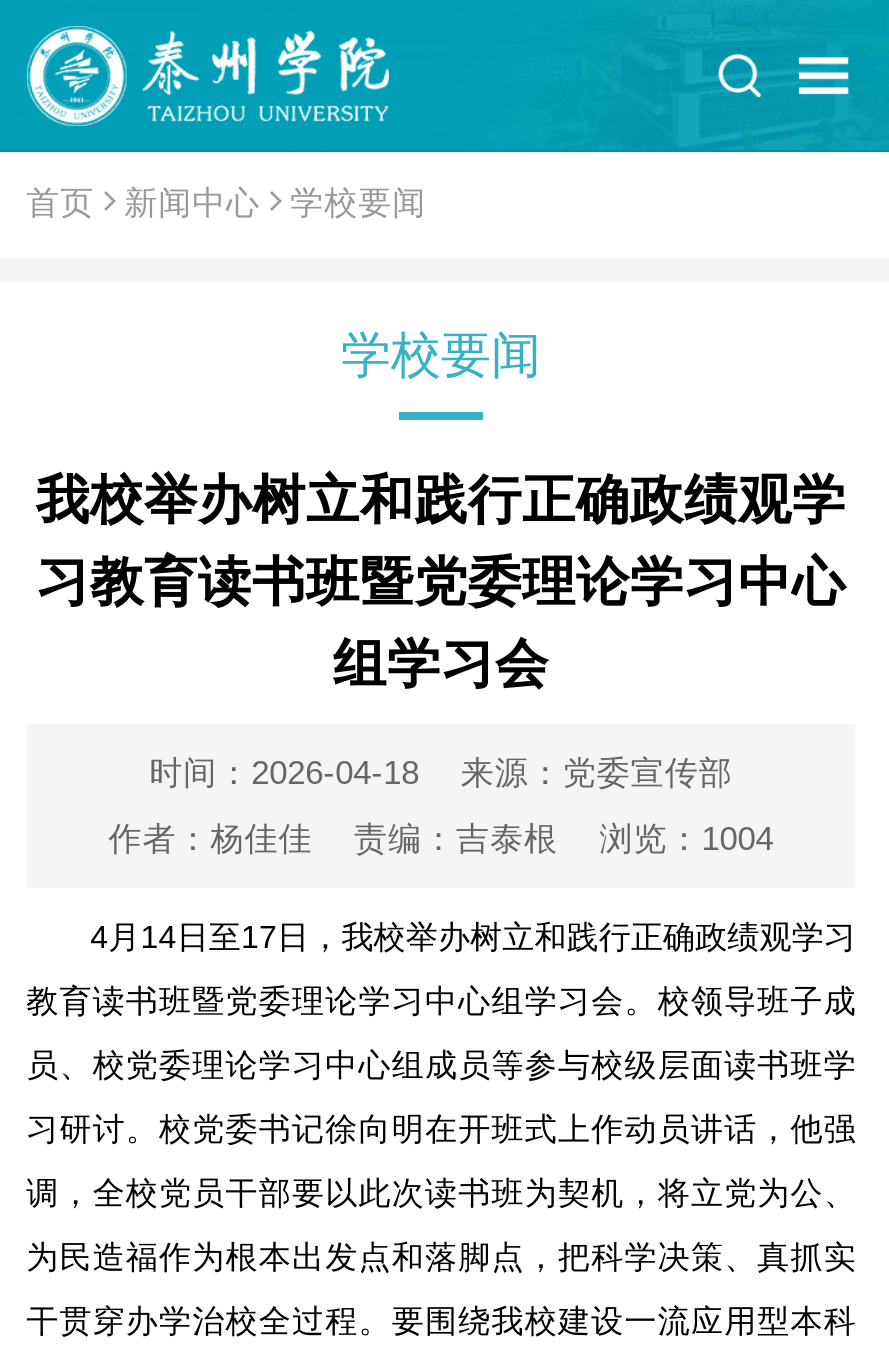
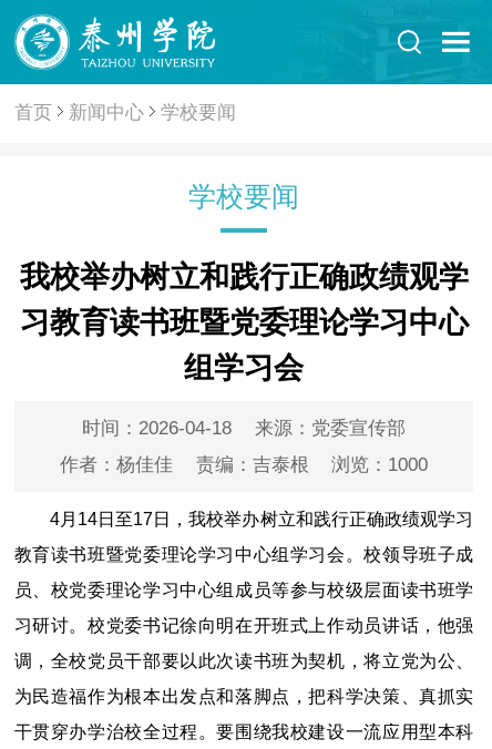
- 作者：杨佳佳 责编：吉泰根 浏览：1004
+ 作者：杨佳佳 责编：吉泰根 浏览：1000
